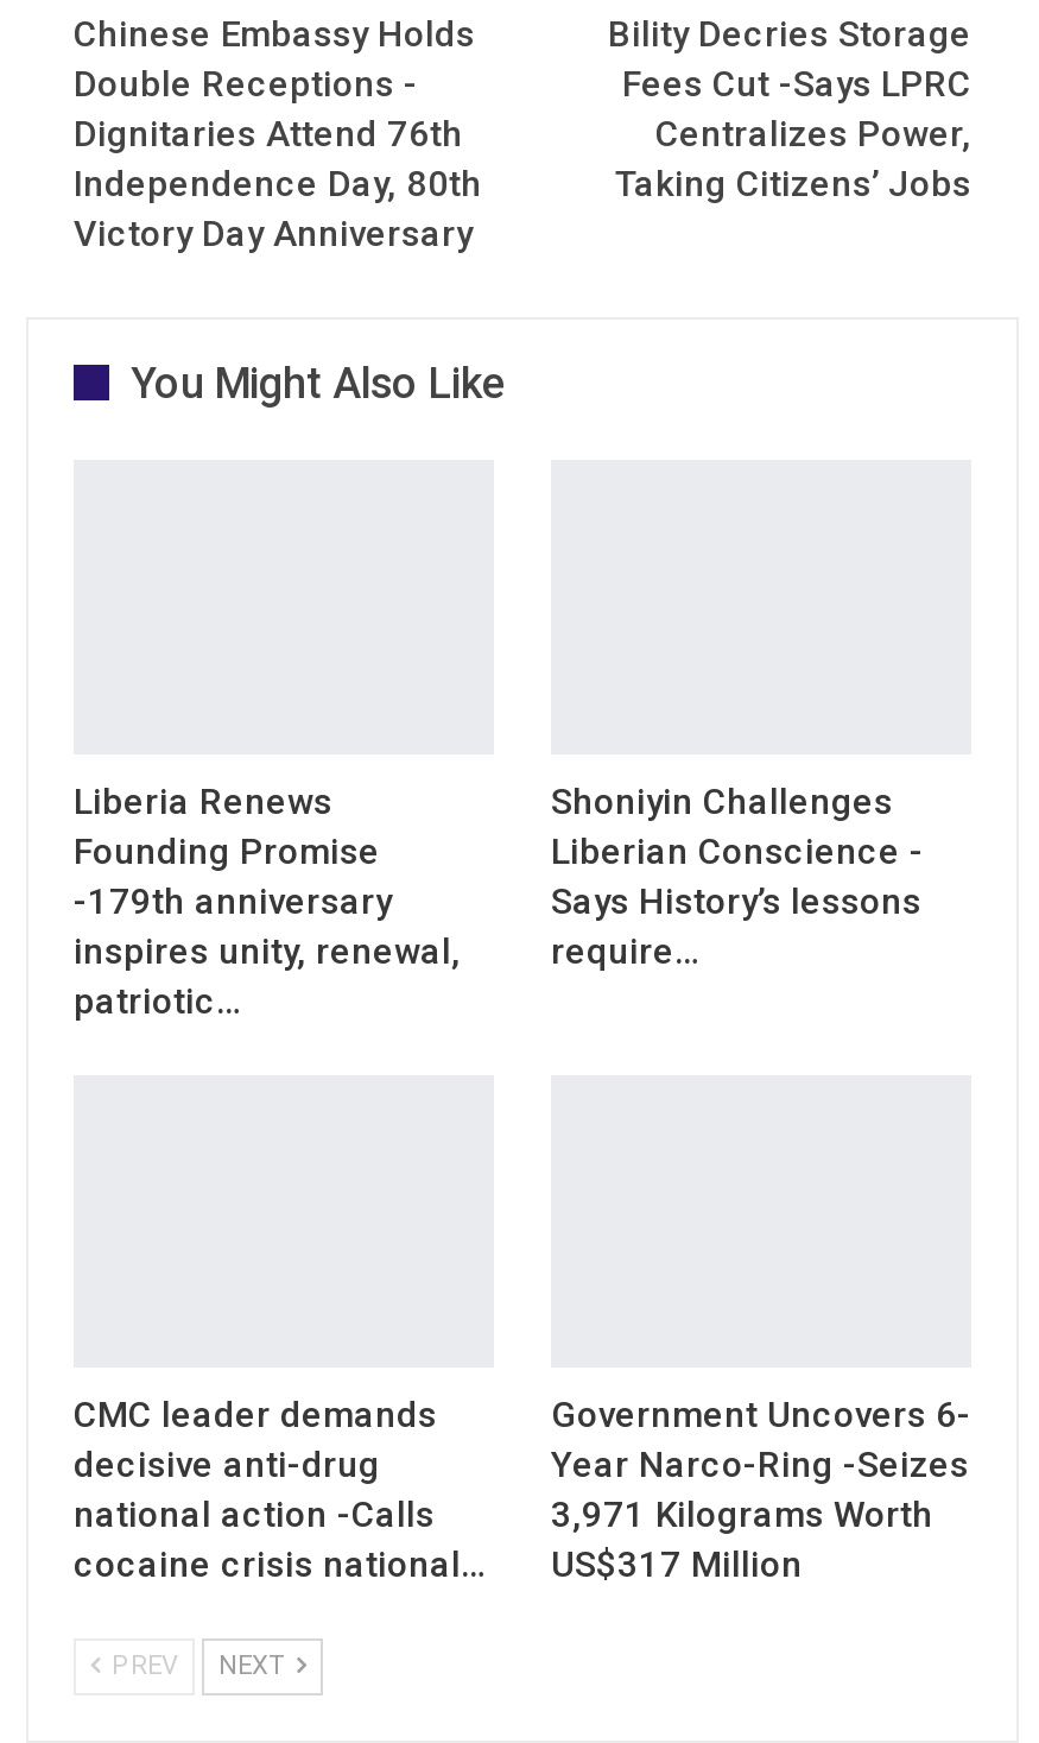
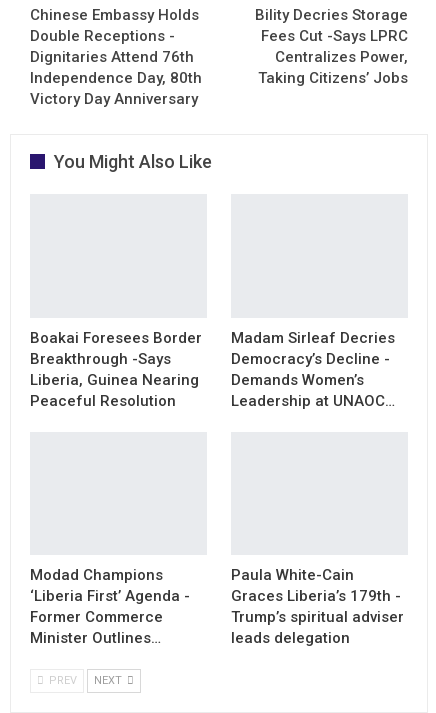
- Liberia Renews
- Founding Promise
- -179th anniversary
- inspires unity, renewal,
- patriotic…
+ Boakai Foresees Border
+ Breakthrough -Says
+ Liberia, Guinea Nearing
+ Peaceful Resolution

- Shoniyin Challenges
- Liberian Conscience -
- Says History’s lessons
- require…
+ Madam Sirleaf Decries
+ Democracy’s Decline -
+ Demands Women’s
+ Leadership at UNAOC…

- CMC leader demands
- decisive anti-drug
- national action -Calls
- cocaine crisis national…
+ Modad Champions
+ ‘Liberia First’ Agenda -
+ Former Commerce
+ Minister Outlines…

- Government Uncovers 6-
- Year Narco-Ring -Seizes
- 3,971 Kilograms Worth
- US$317 Million
+ Paula White-Cain
+ Graces Liberia’s 179th -
+ Trump’s spiritual adviser
+ leads delegation
